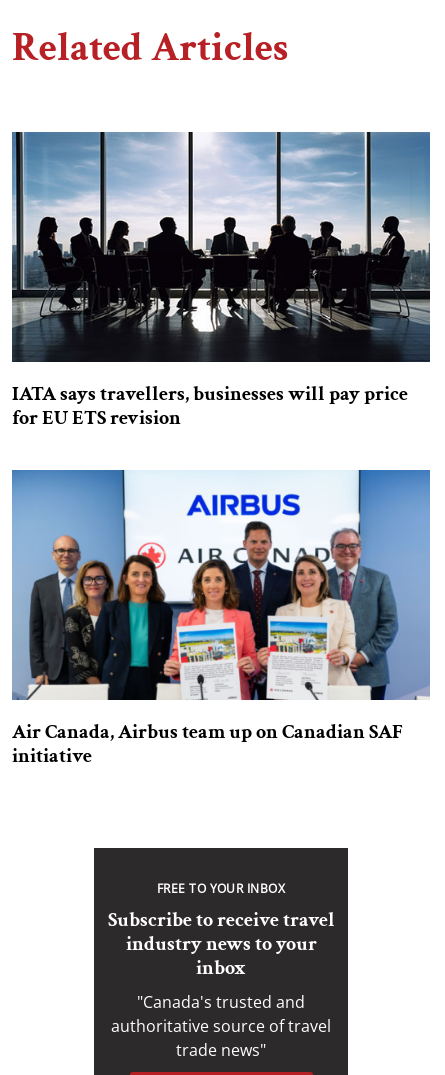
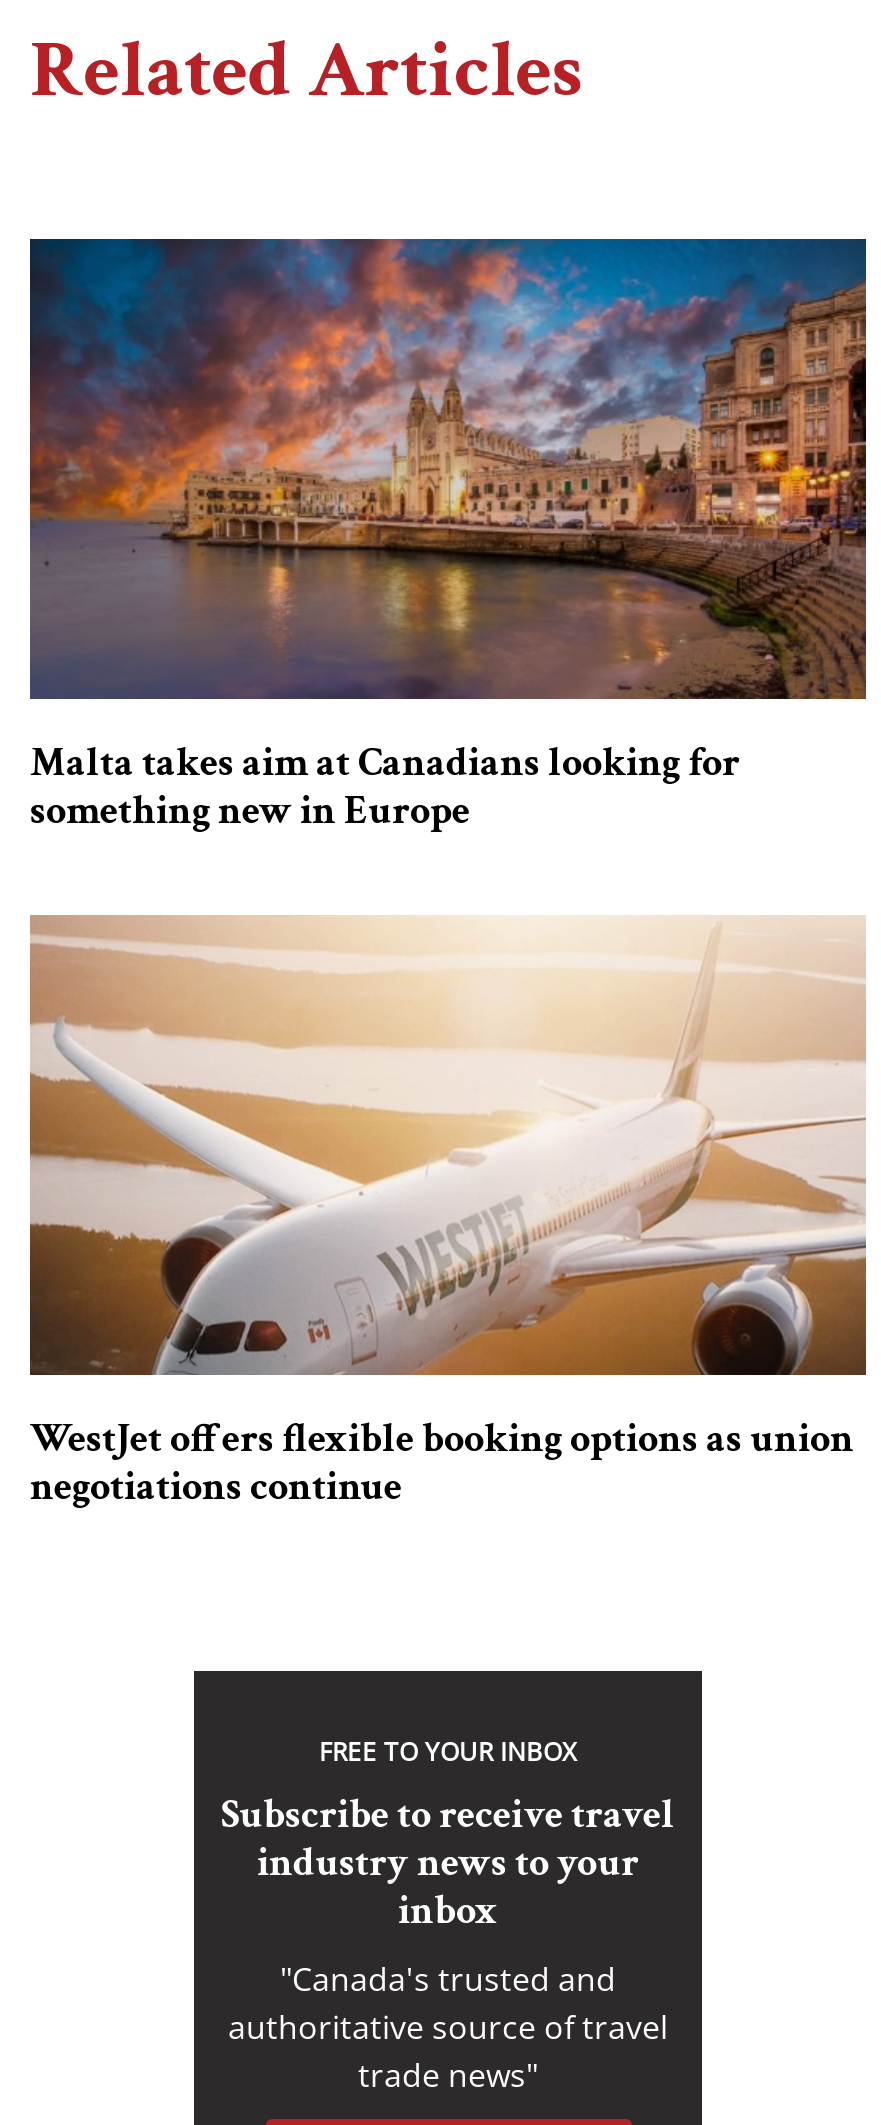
- [image]
- IATA says travellers, businesses will pay price
- for EU ETS revision
+ [image]
+ Malta takes aim at Canadians looking for
+ something new in Europe

- [image]
- Air Canada, Airbus team up on Canadian SAF
- initiative
+ [image]
+ WestJet offers flexible booking options as union
+ negotiations continue
